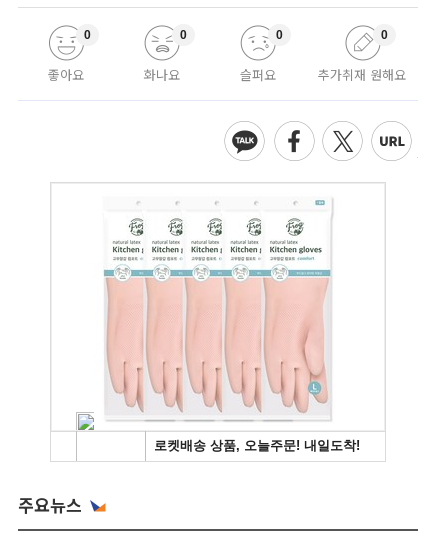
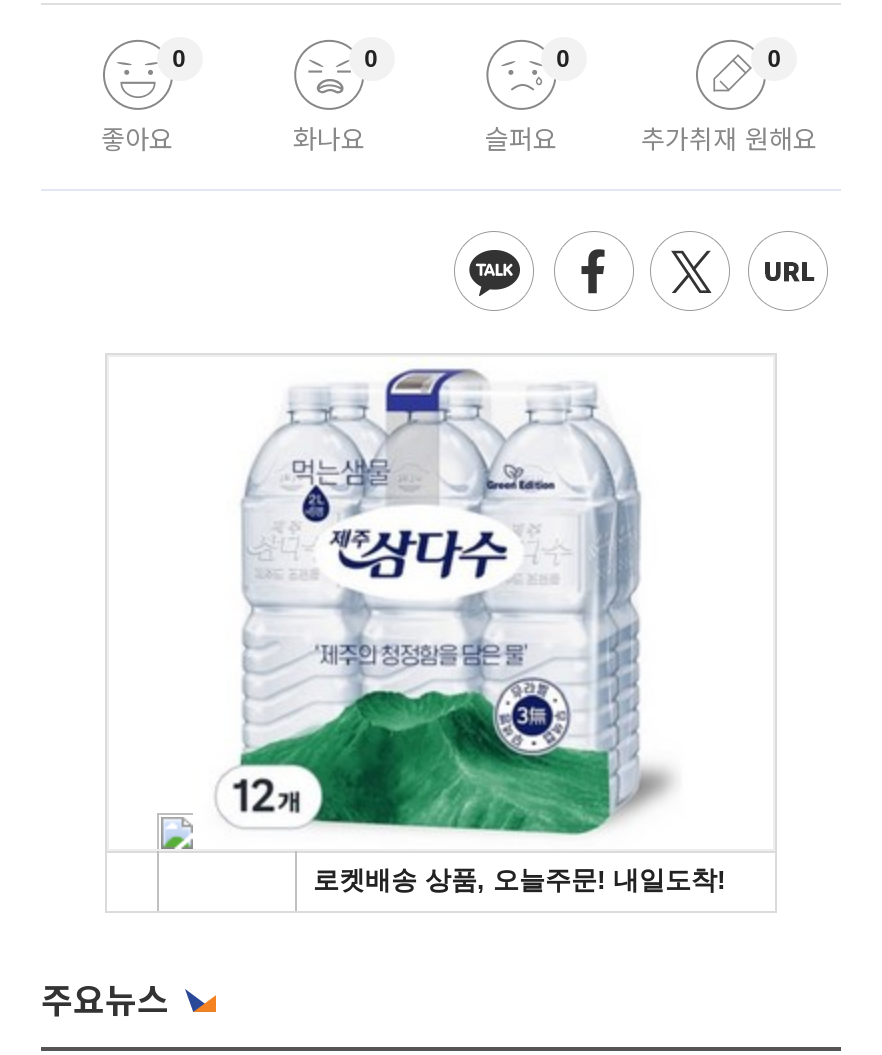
- [image]
+ [image]
